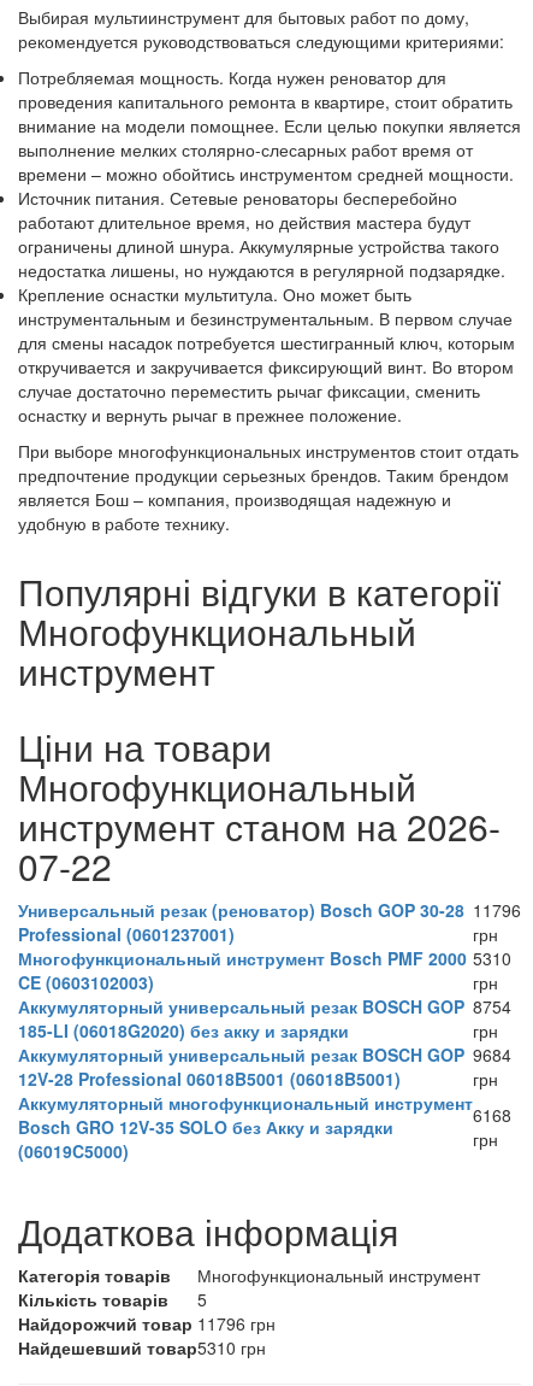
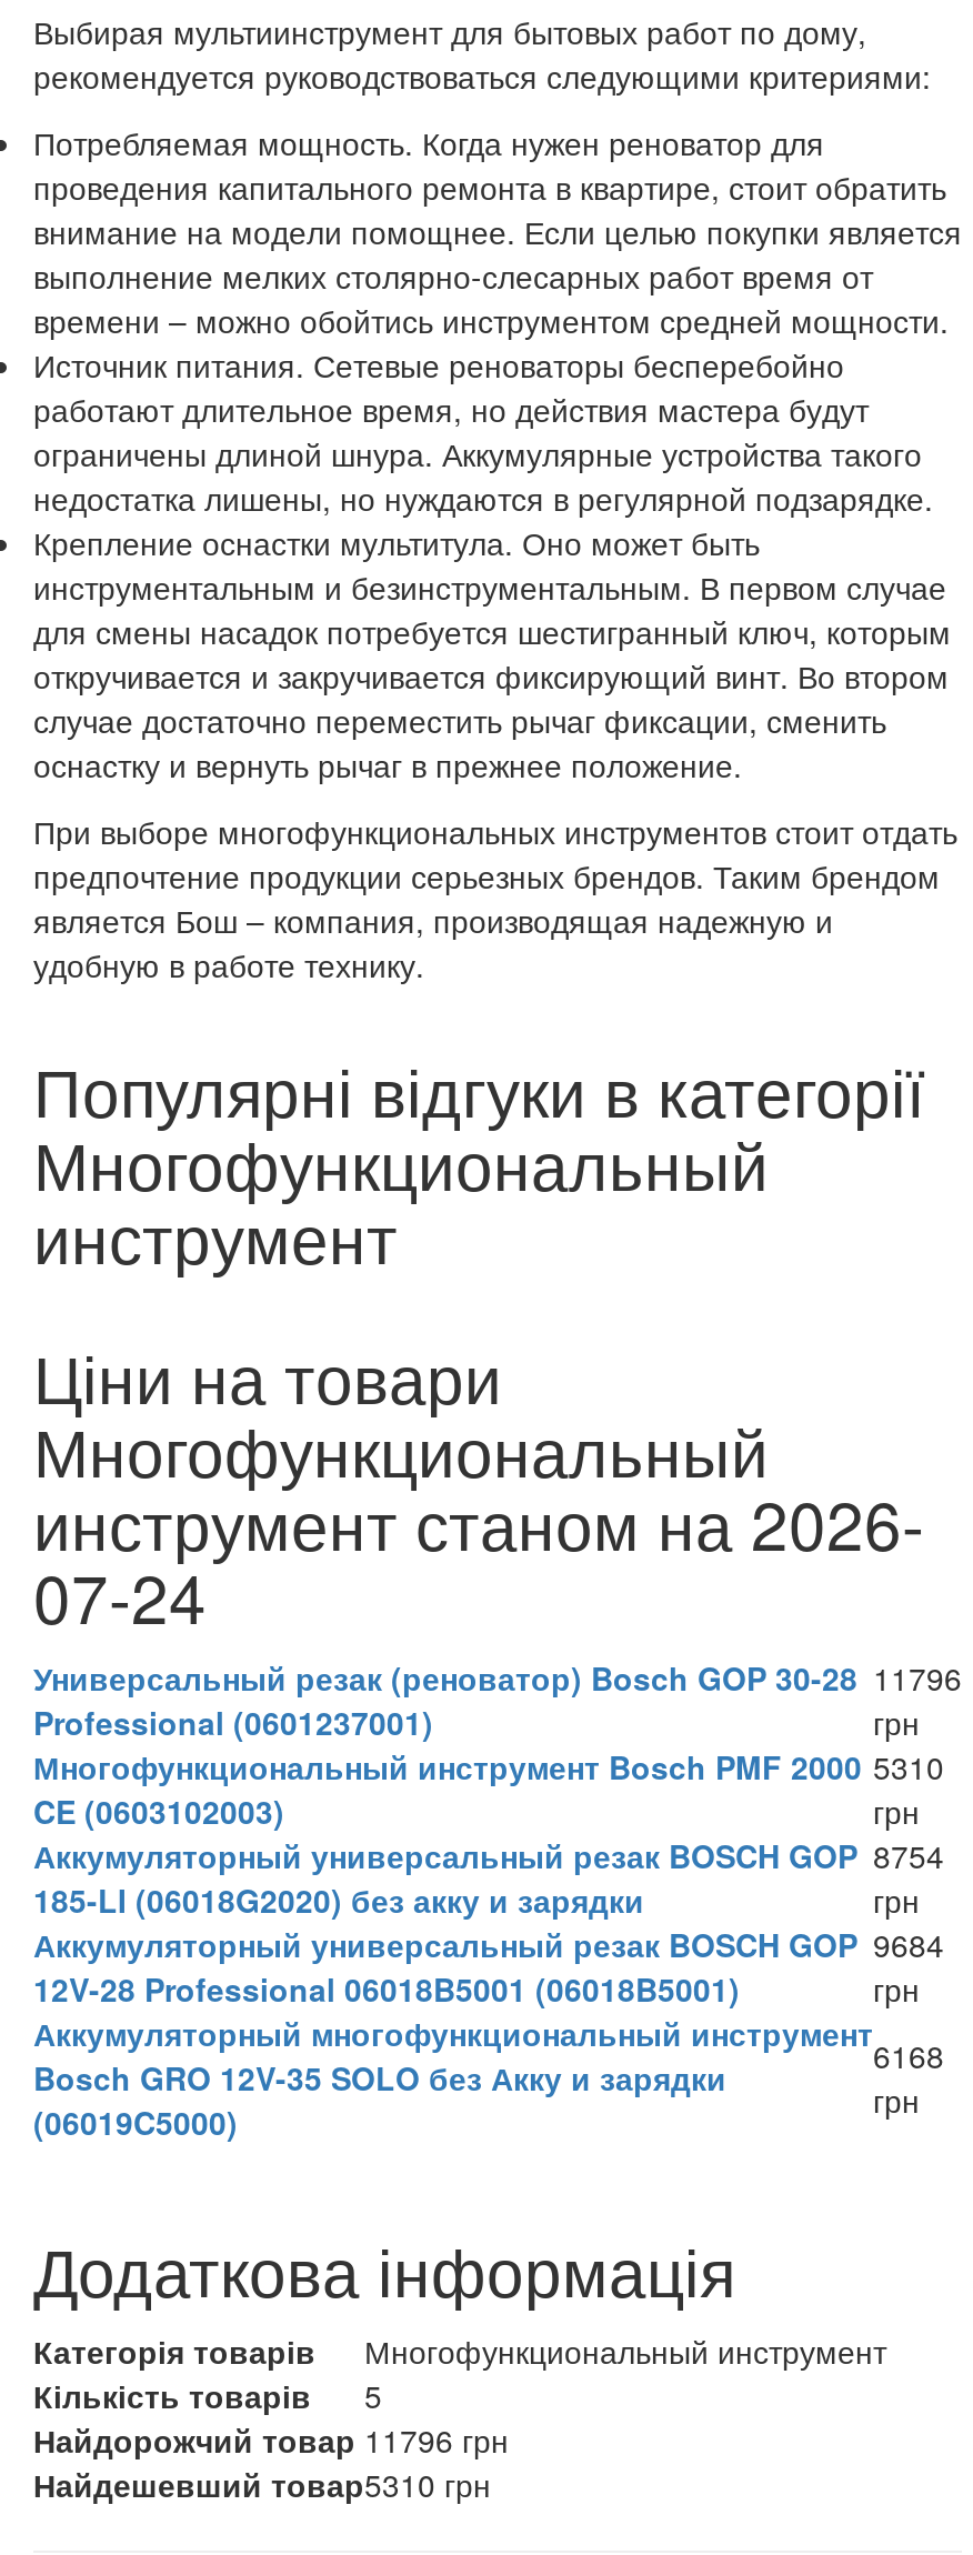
- 07-22
+ 07-24
